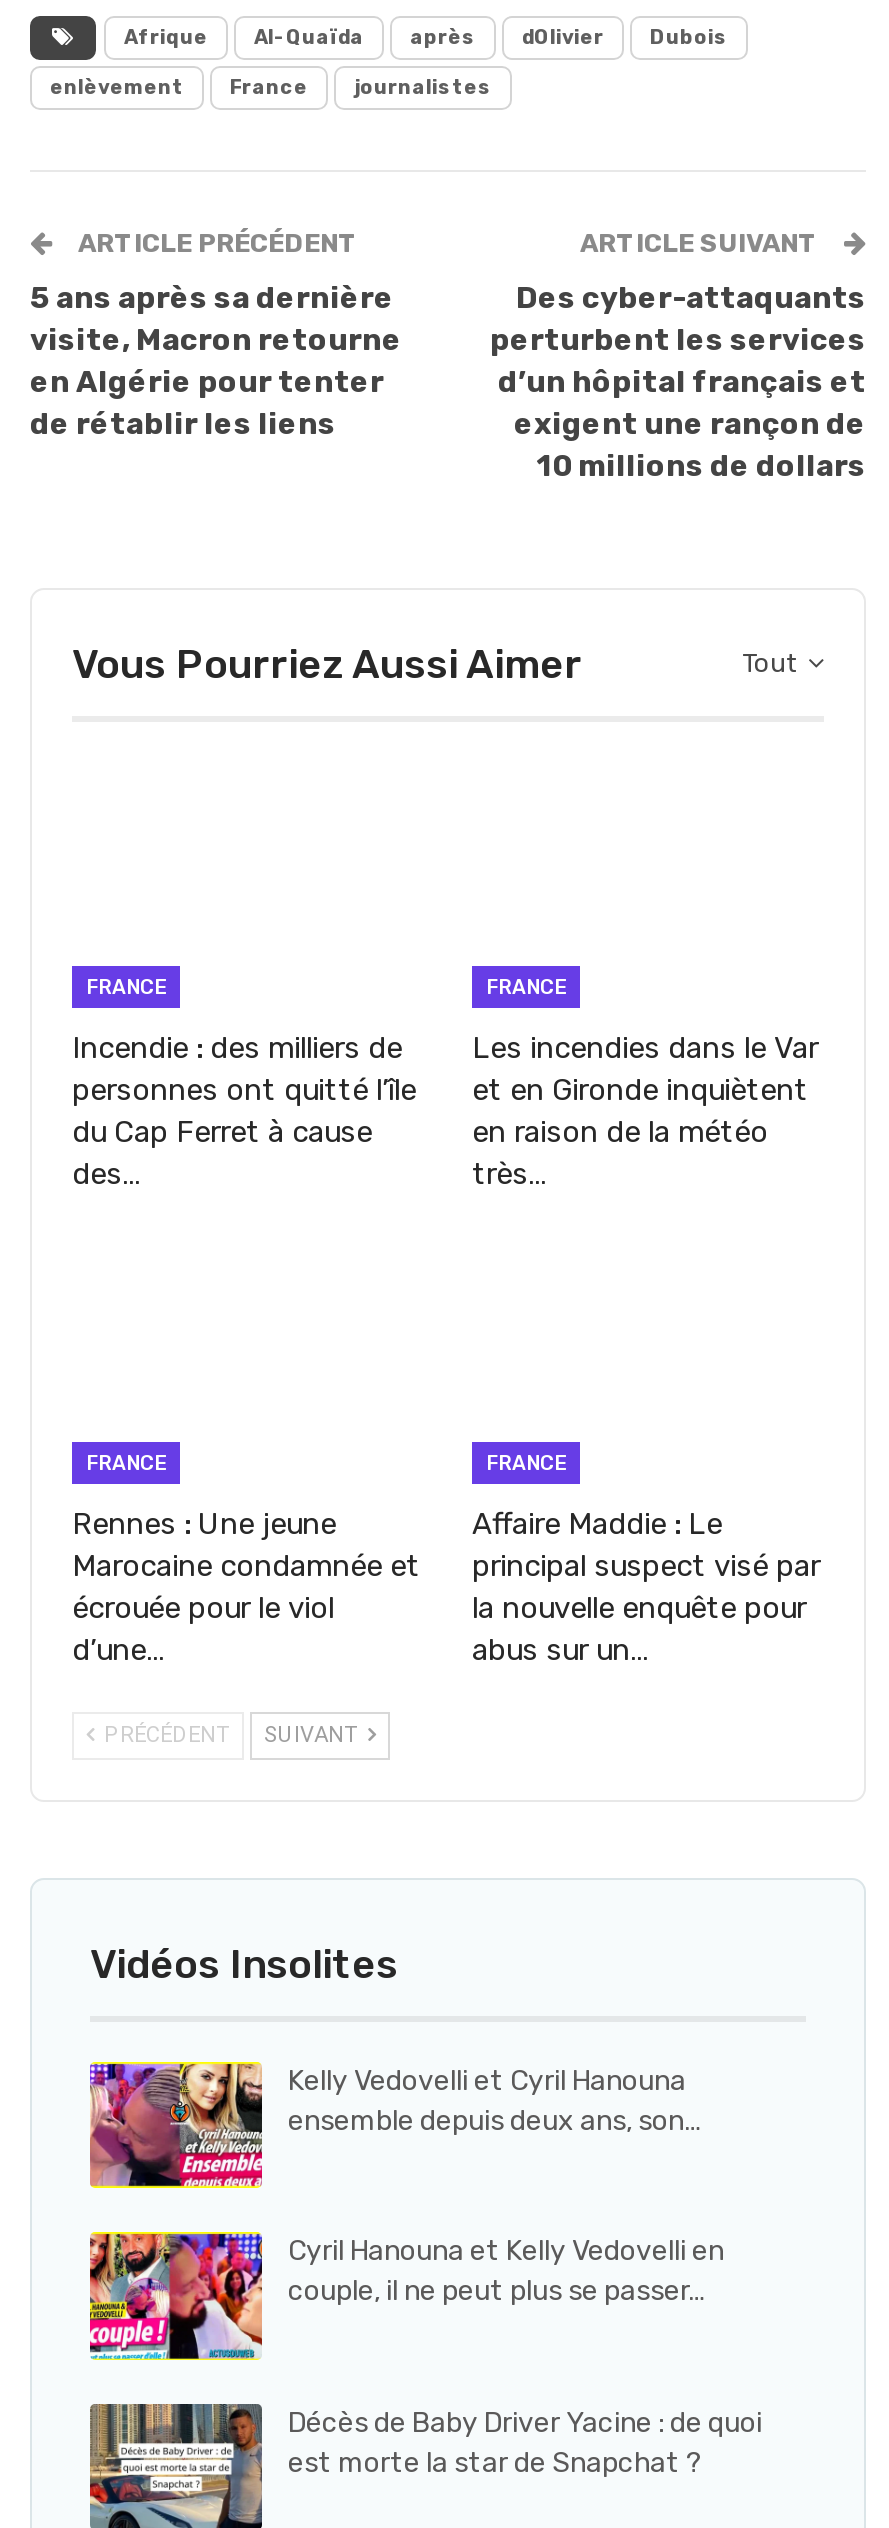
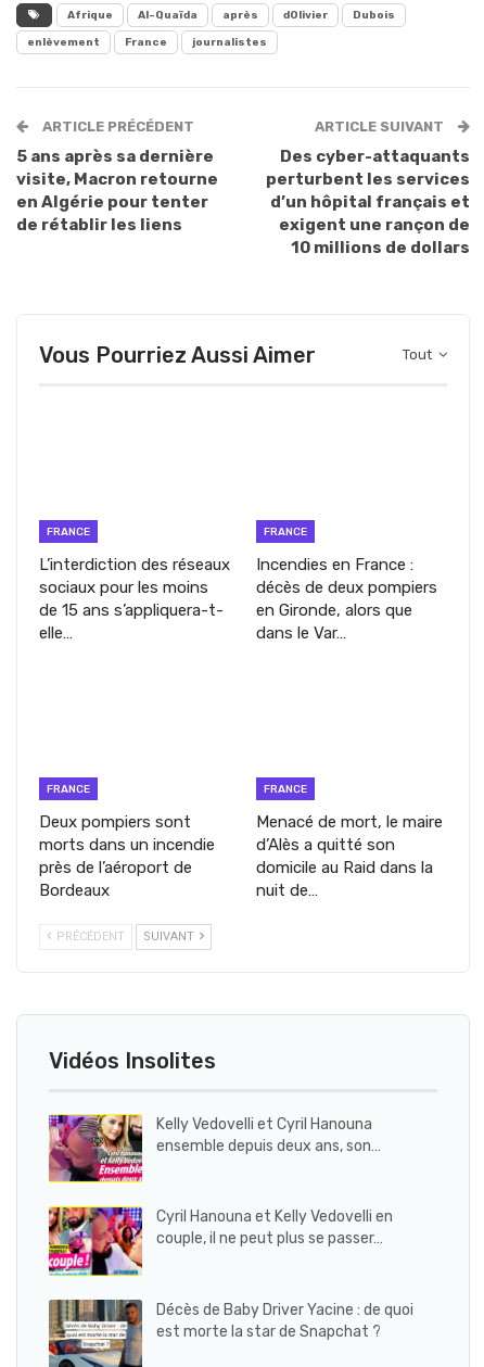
- Incendie : des milliers de
- personnes ont quitté l’île
- du Cap Ferret à cause
- des…
+ L’interdiction des réseaux
+ sociaux pour les moins
+ de 15 ans s’appliquera-t-
+ elle…

- Les incendies dans le Var
- et en Gironde inquiètent
- en raison de la météo
- très…
+ Incendies en France :
+ décès de deux pompiers
+ en Gironde, alors que
+ dans le Var…

- Rennes : Une jeune
- Marocaine condamnée et
- écrouée pour le viol
- d’une…
+ Deux pompiers sont
+ morts dans un incendie
+ près de l’aéroport de
+ Bordeaux

- Affaire Maddie : Le
- principal suspect visé par
- la nouvelle enquête pour
- abus sur un…
+ Menacé de mort, le maire
+ d’Alès a quitté son
+ domicile au Raid dans la
+ nuit de…
